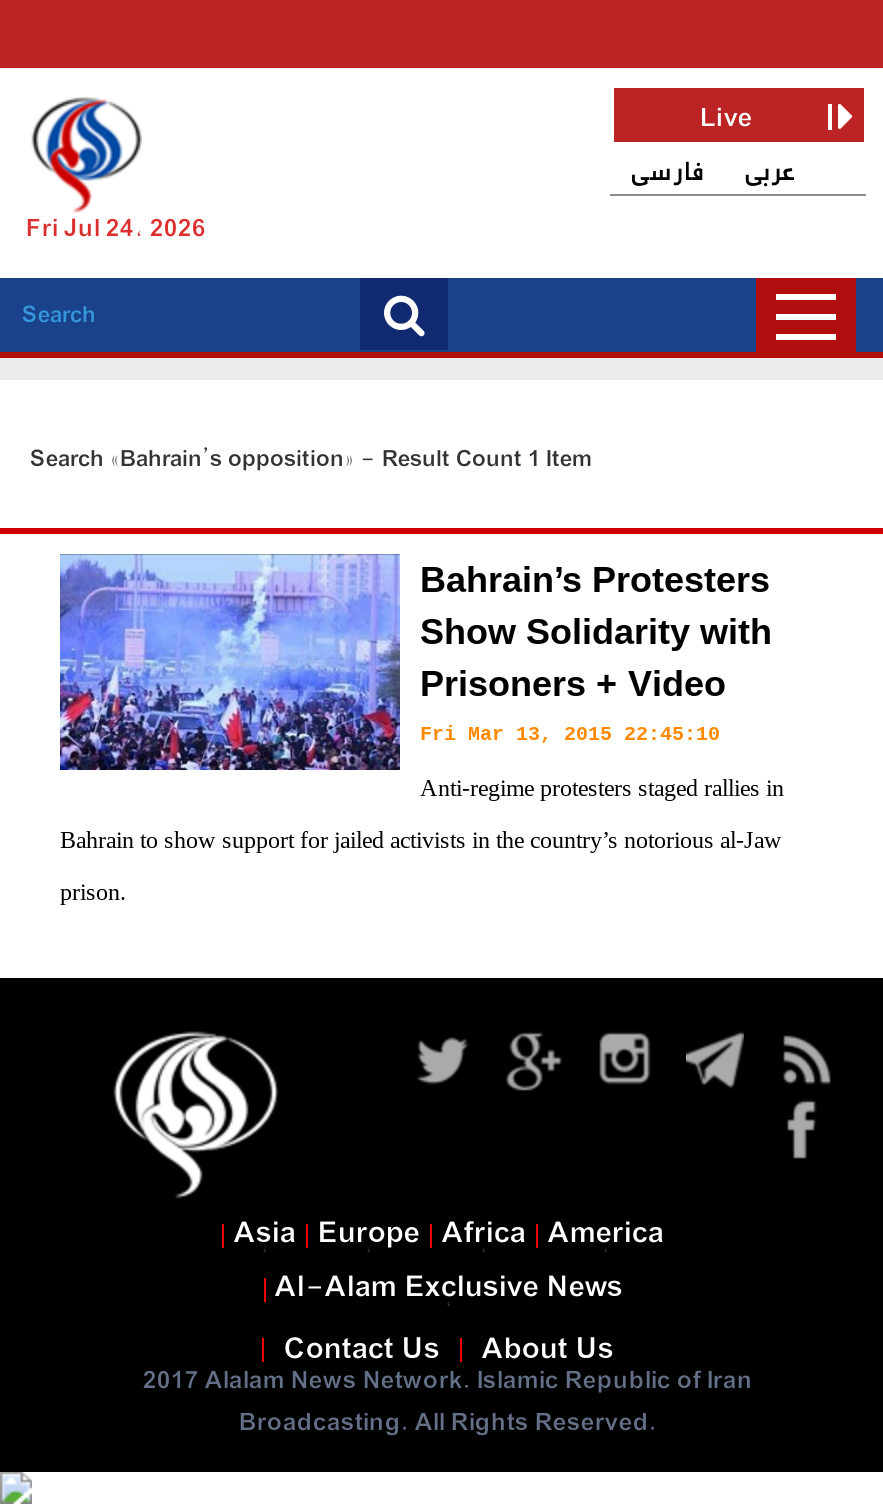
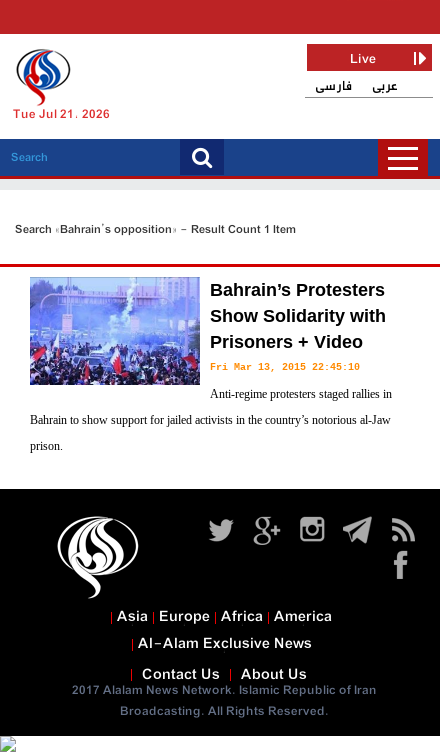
- Fri Jul 24, 2026
+ Tue Jul 21, 2026
